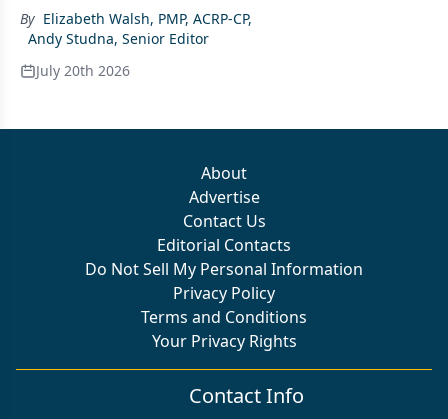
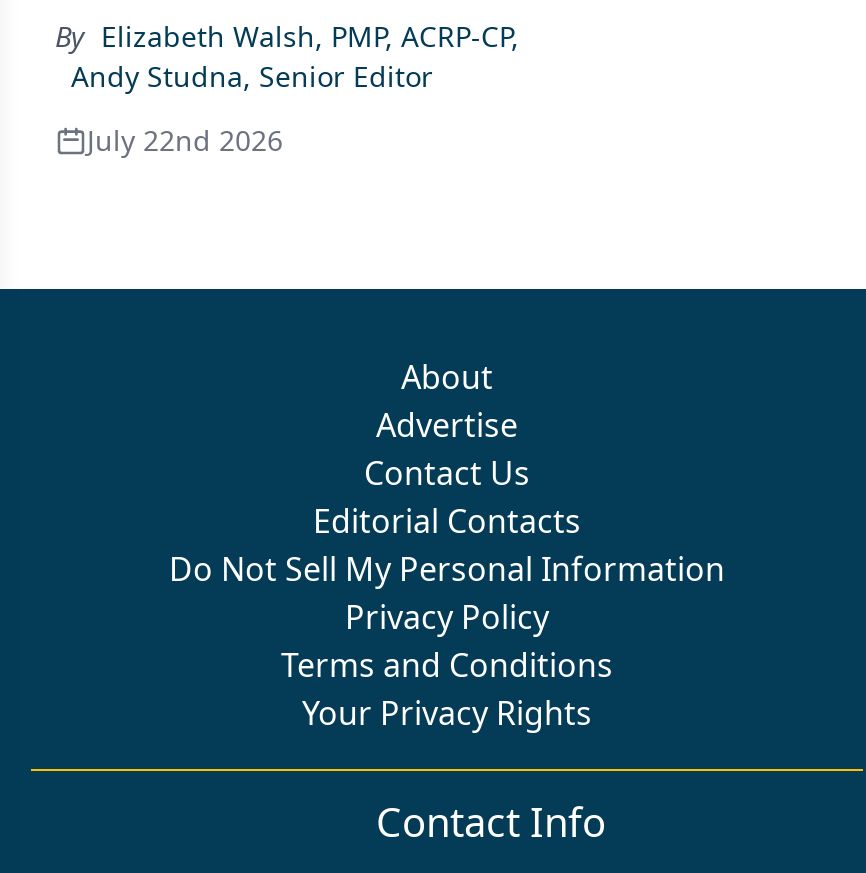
- July 20th 2026
+ July 22nd 2026
